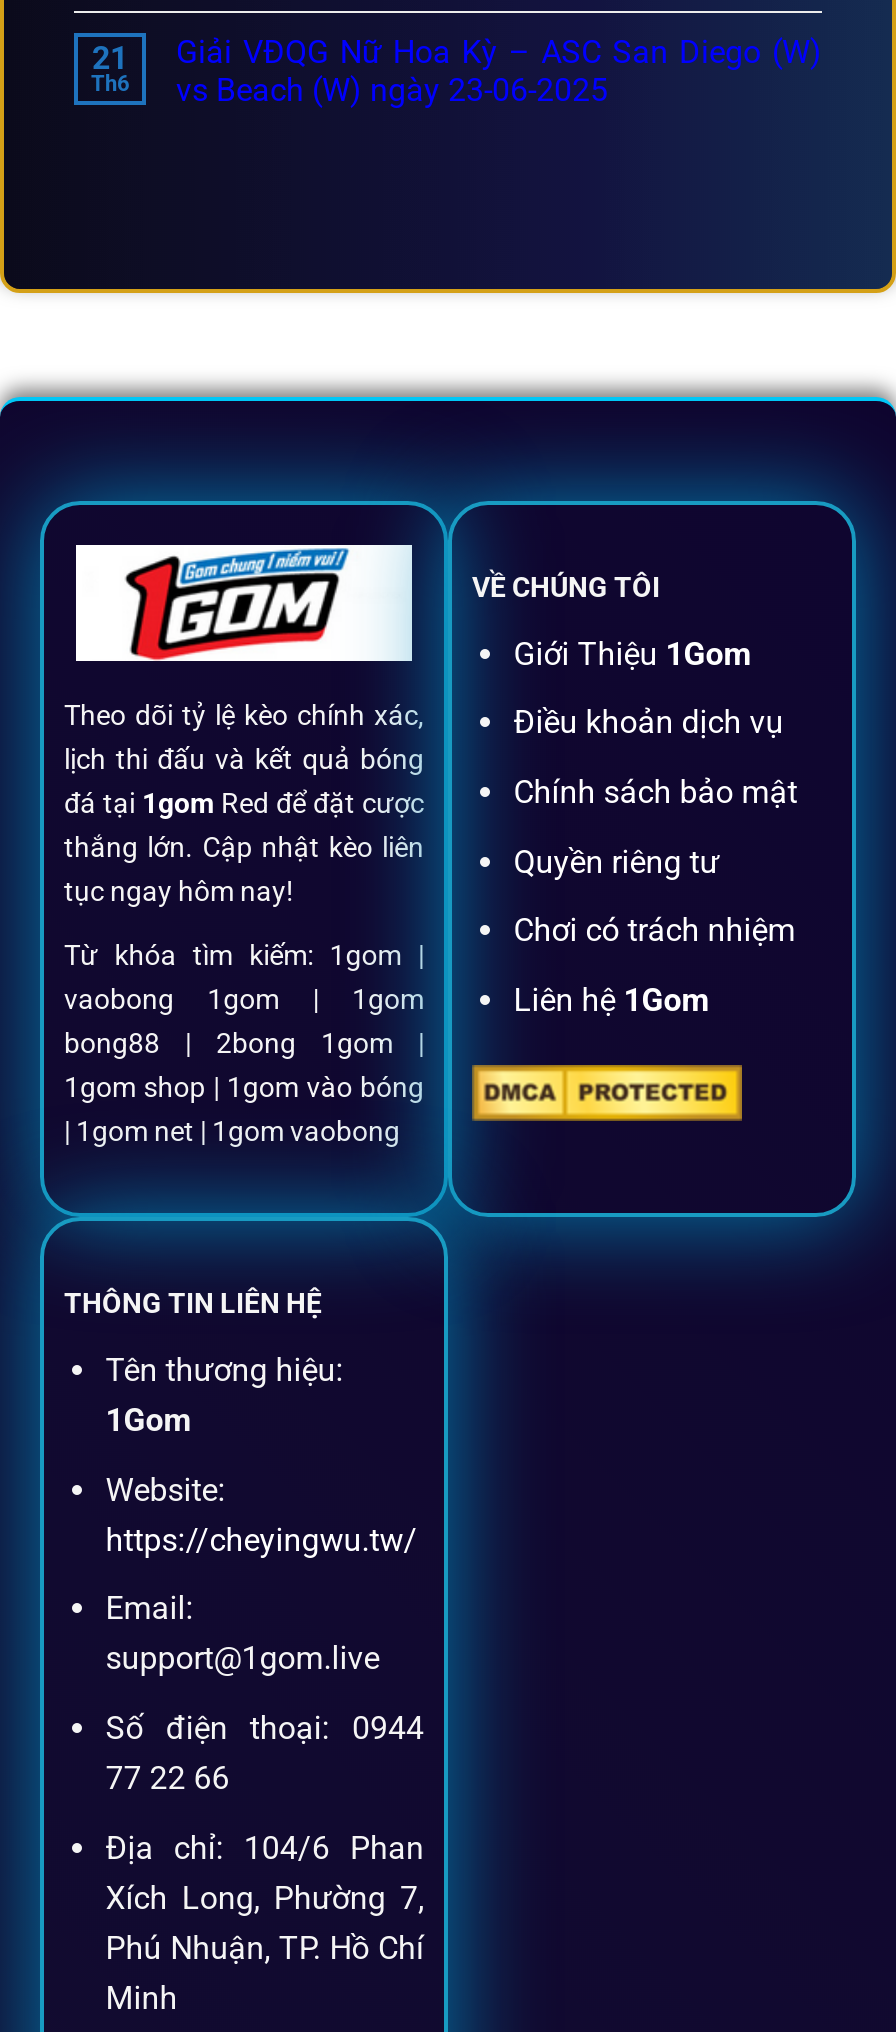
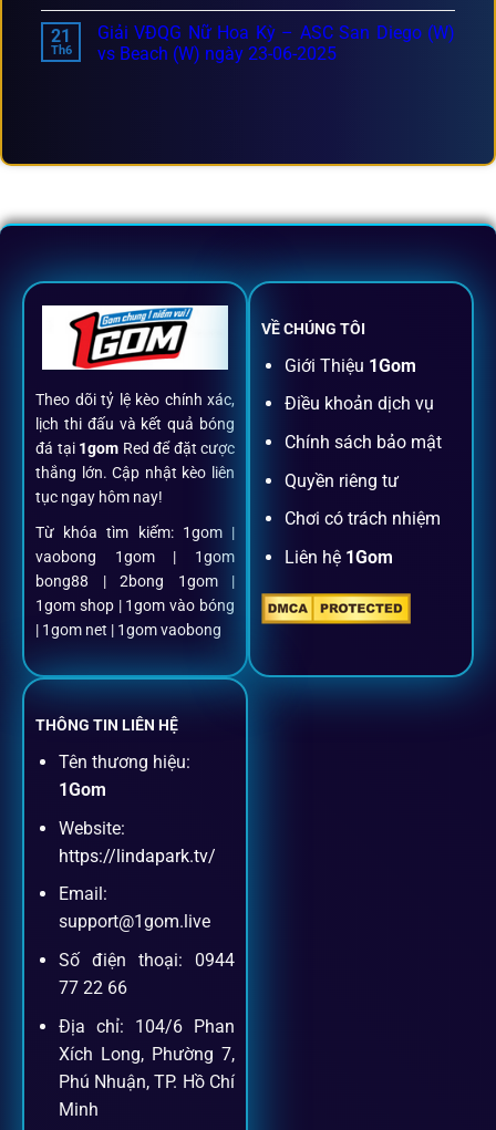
- https://cheyingwu.tw/
+ https://lindapark.tv/
